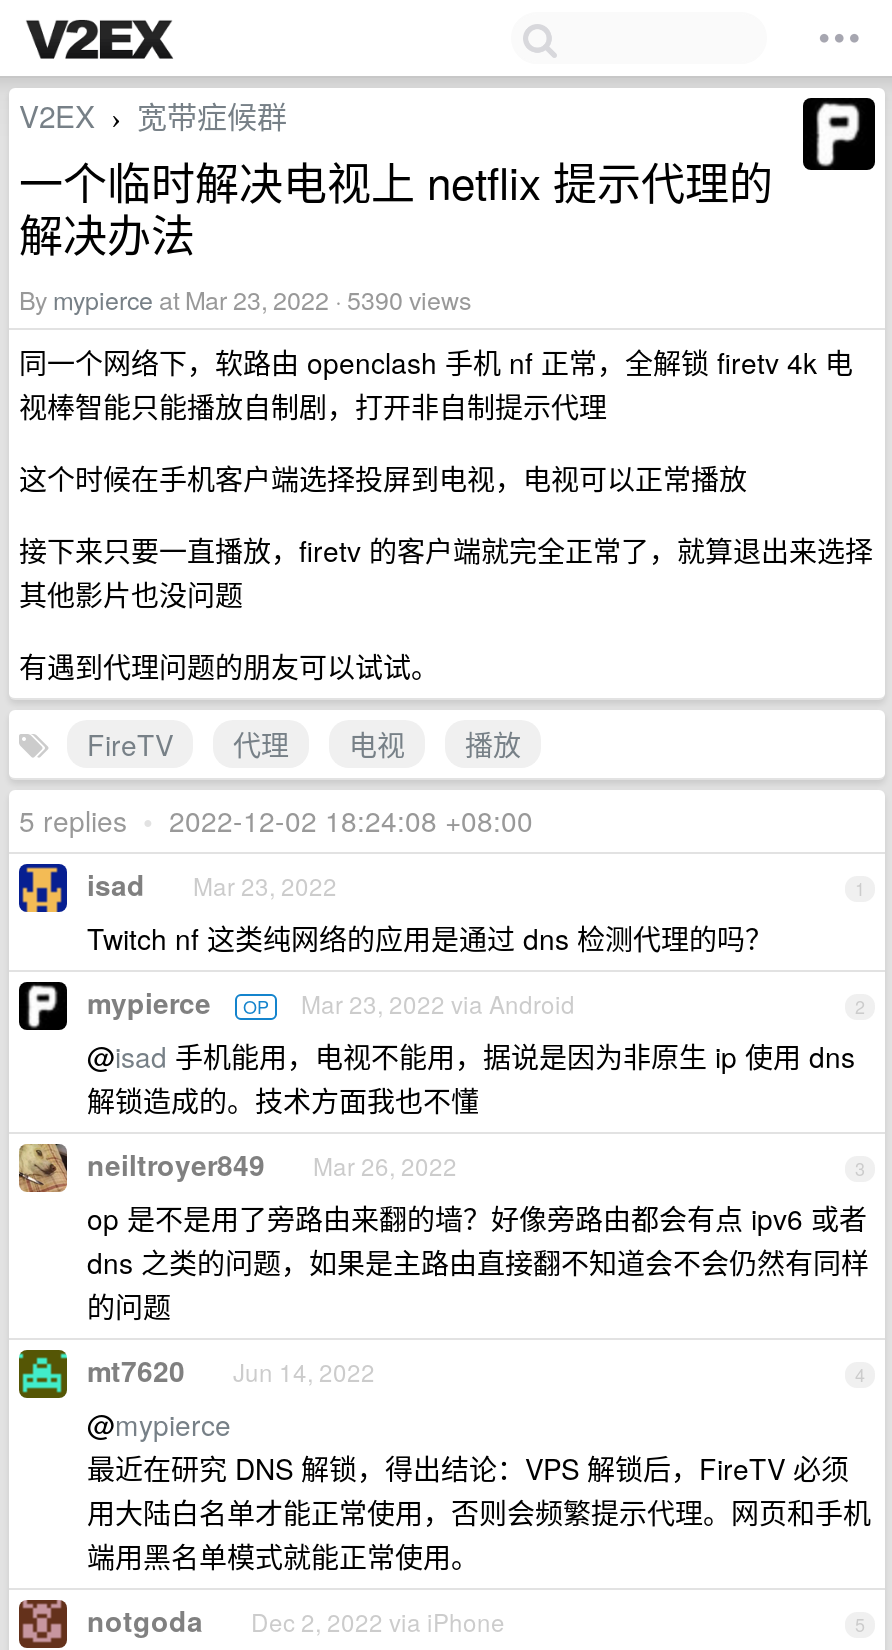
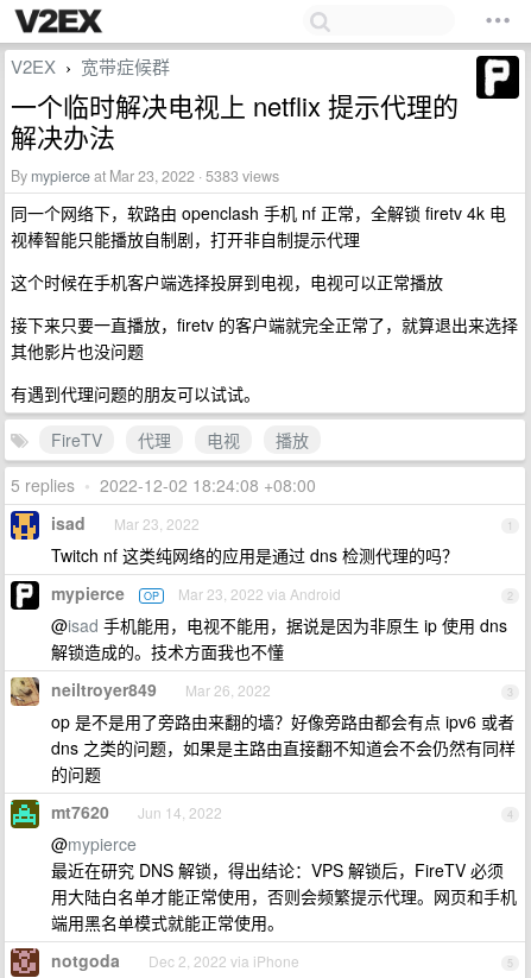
- By mypierce at Mar 23, 2022 · 5390 views
+ By mypierce at Mar 23, 2022 · 5383 views
